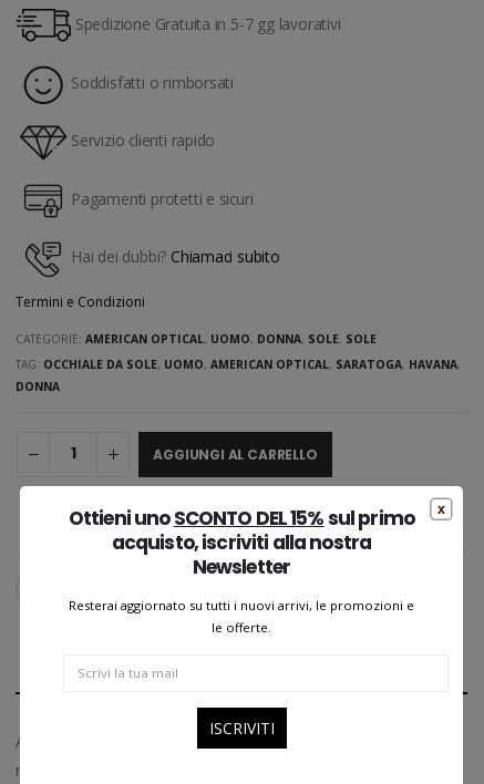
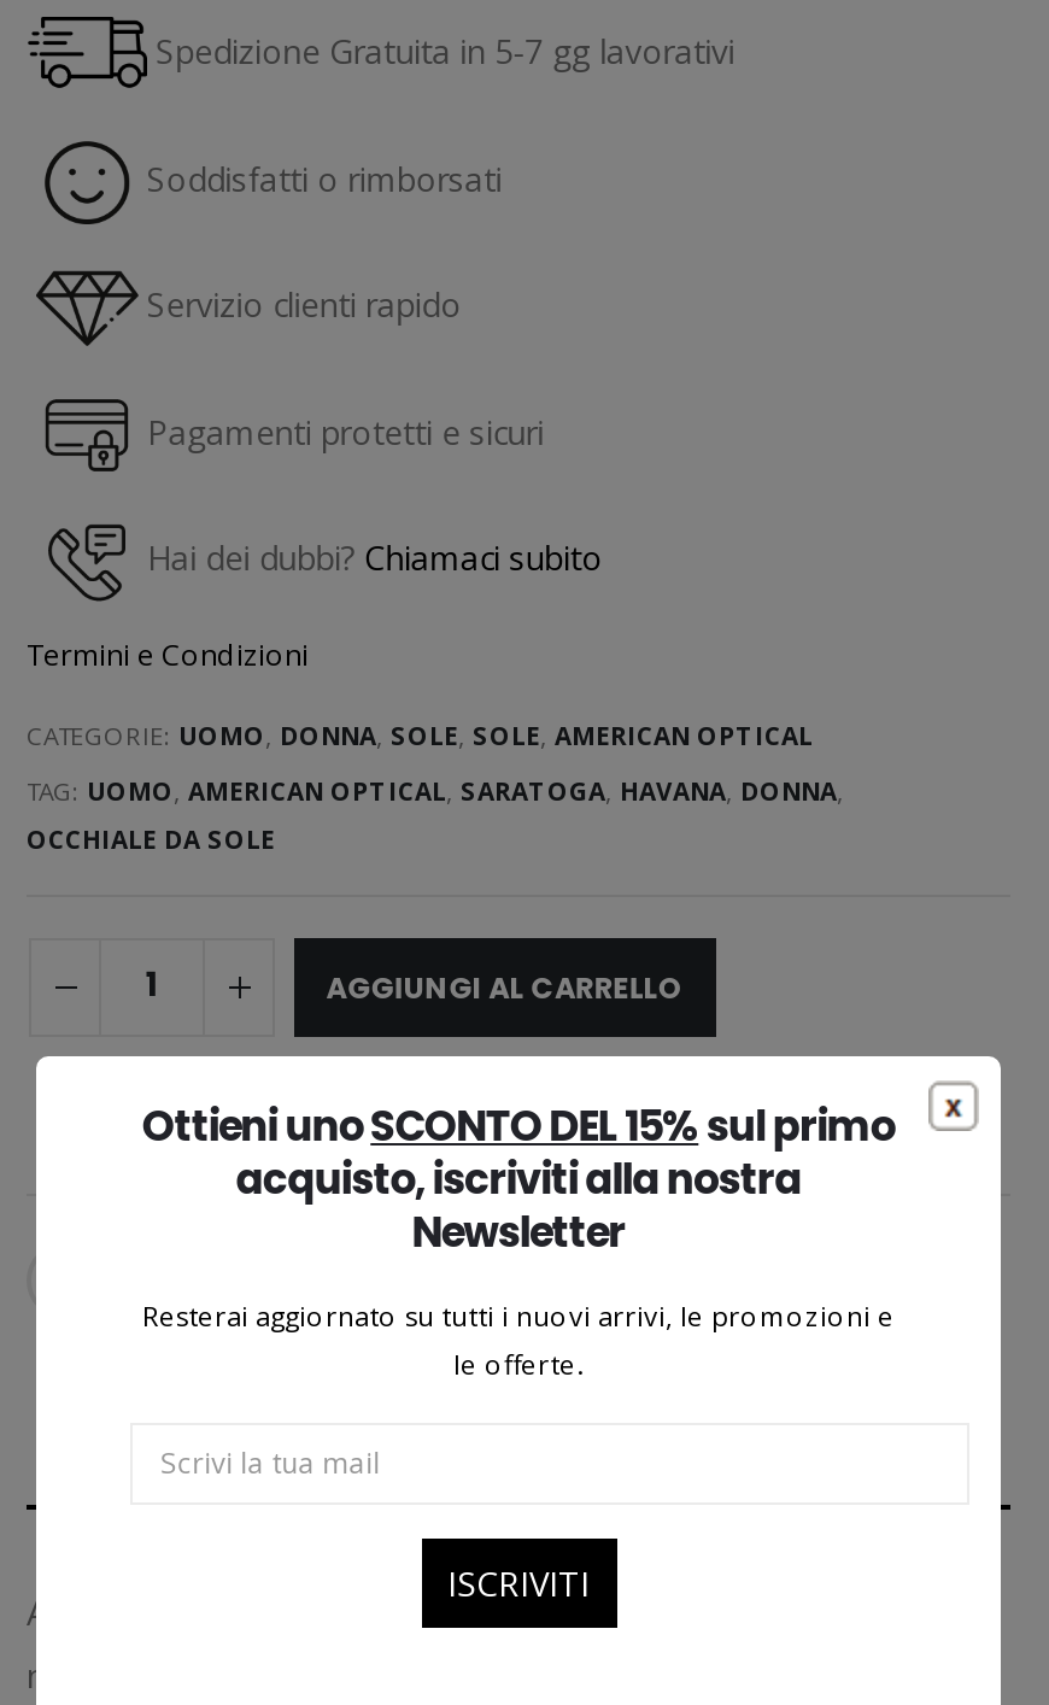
- CATEGORIE: AMERICAN OPTICAL, UOMO, DONNA, SOLE, SOLE
+ CATEGORIE: UOMO, DONNA, SOLE, SOLE, AMERICAN OPTICAL

- TAG: OCCHIALE DA SOLE, UOMO, AMERICAN OPTICAL, SARATOGA, HAVANA,
- DONNA
+ TAG: UOMO, AMERICAN OPTICAL, SARATOGA, HAVANA, DONNA,
+ OCCHIALE DA SOLE
